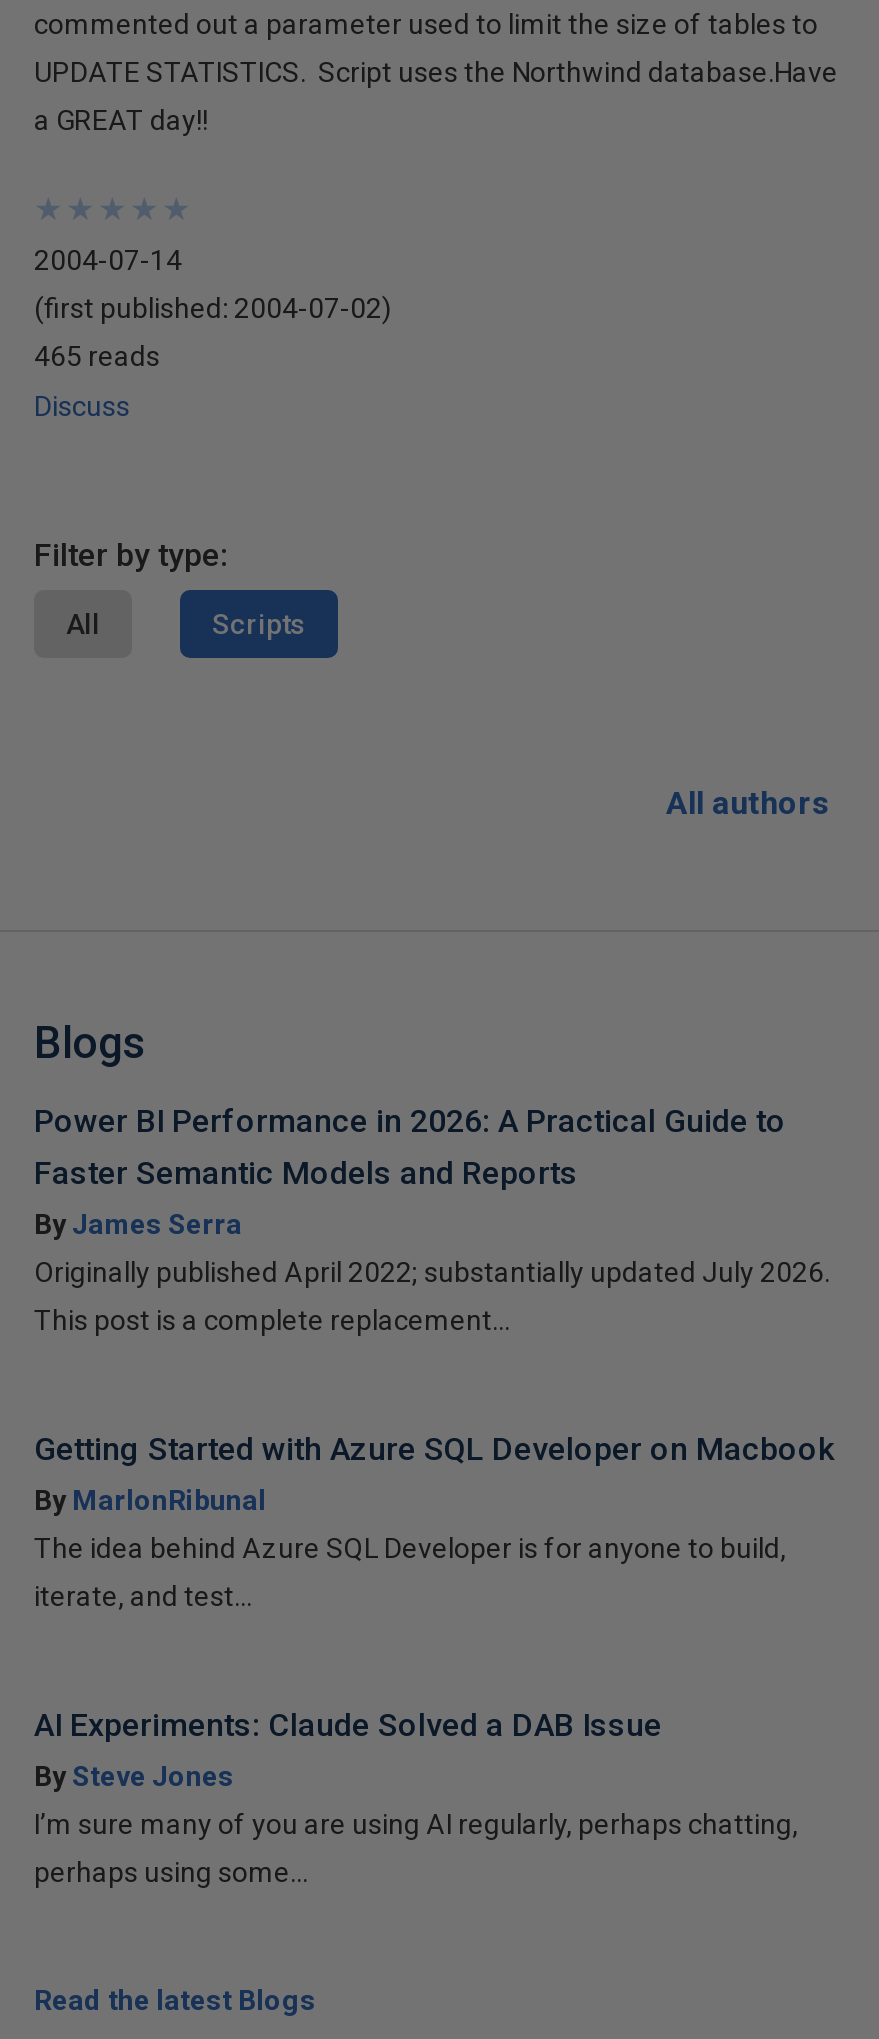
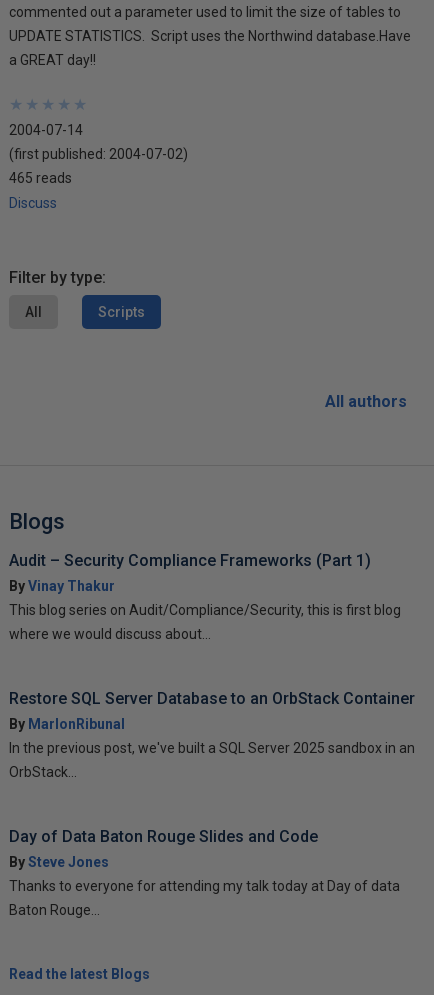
- Power BI Performance in 2026: A Practical Guide to
- Faster Semantic Models and Reports
- By James Serra
+ Audit – Security Compliance Frameworks (Part 1)
+ By Vinay Thakur

- Originally published April 2022; substantially updated July 2026.
+ This blog series on Audit/Compliance/Security, this is first blog

- This post is a complete replacement...
+ where we would discuss about...

- Getting Started with Azure SQL Developer on Macbook
+ Restore SQL Server Database to an OrbStack Container

- The idea behind Azure SQL Developer is for anyone to build,
+ In the previous post, we've built a SQL Server 2025 sandbox in an

- iterate, and test...
+ OrbStack...

- AI Experiments: Claude Solved a DAB Issue
+ Day of Data Baton Rouge Slides and Code

- I’m sure many of you are using AI regularly, perhaps chatting,
+ Thanks to everyone for attending my talk today at Day of data

- perhaps using some...
+ Baton Rouge...
